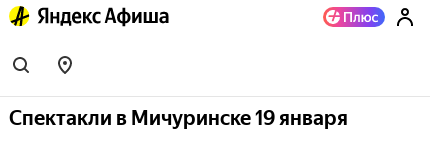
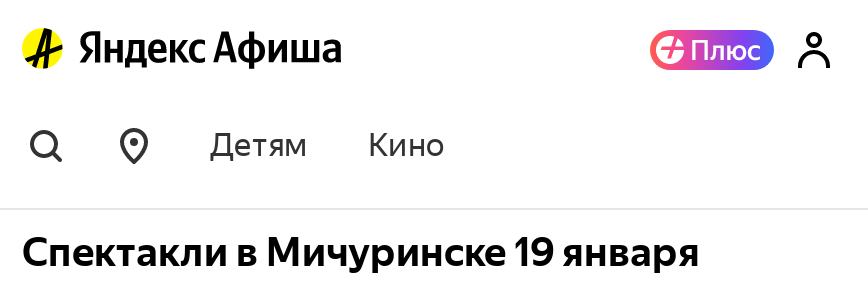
+ Детям
+ Кино
